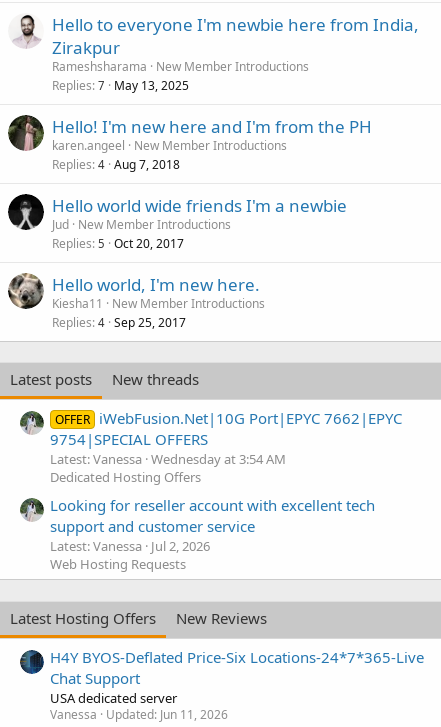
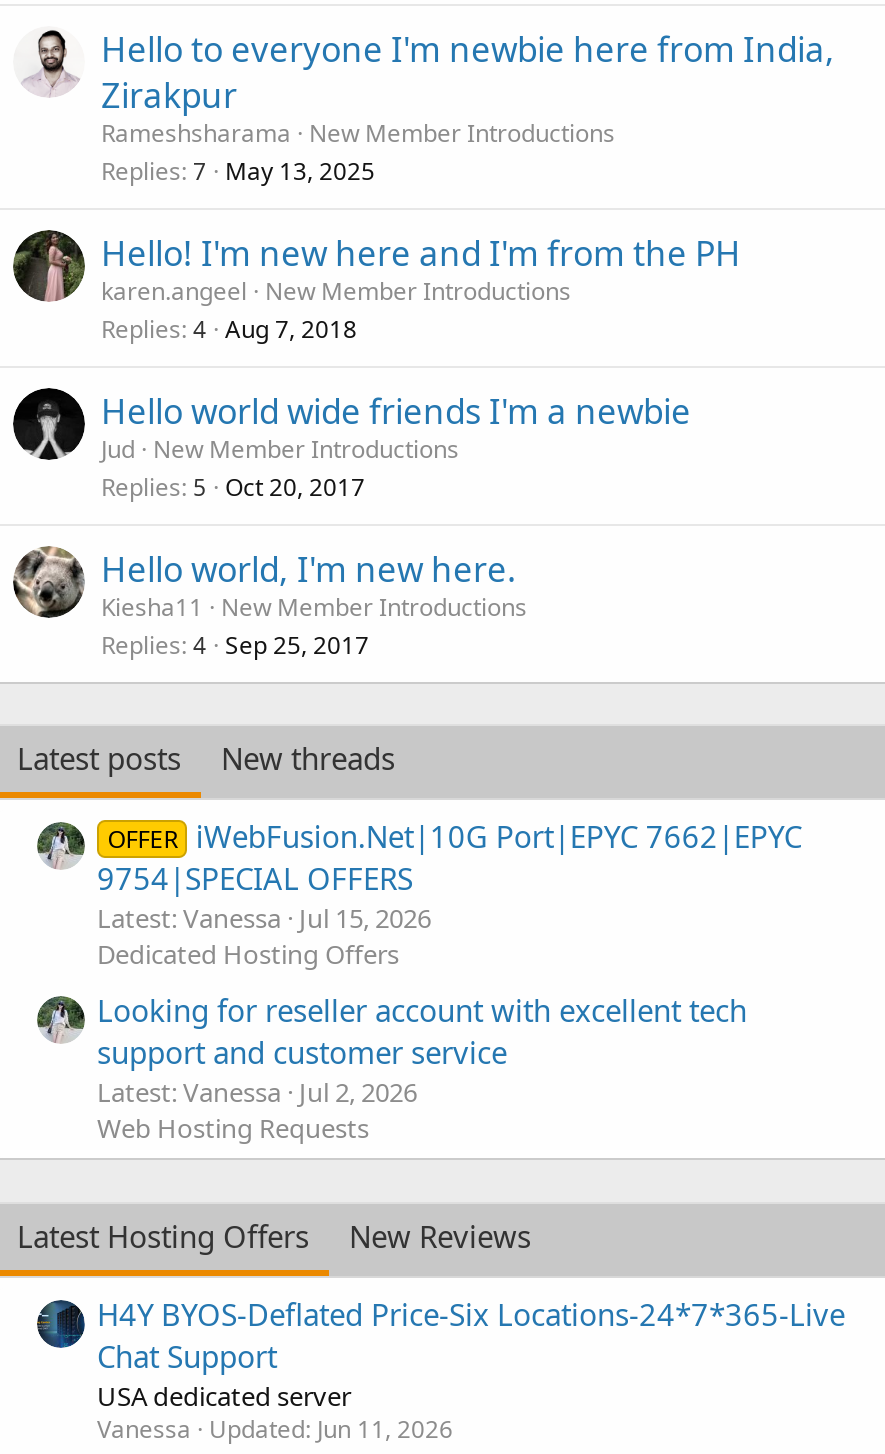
- Latest: Vanessa Wednesday at 3:54 AM
+ Latest: Vanessa Jul 15, 2026
